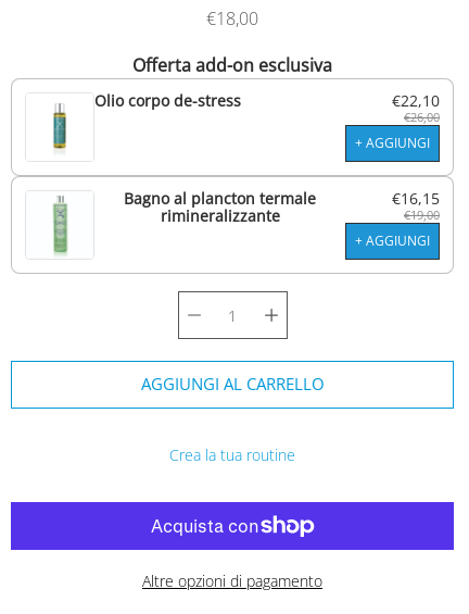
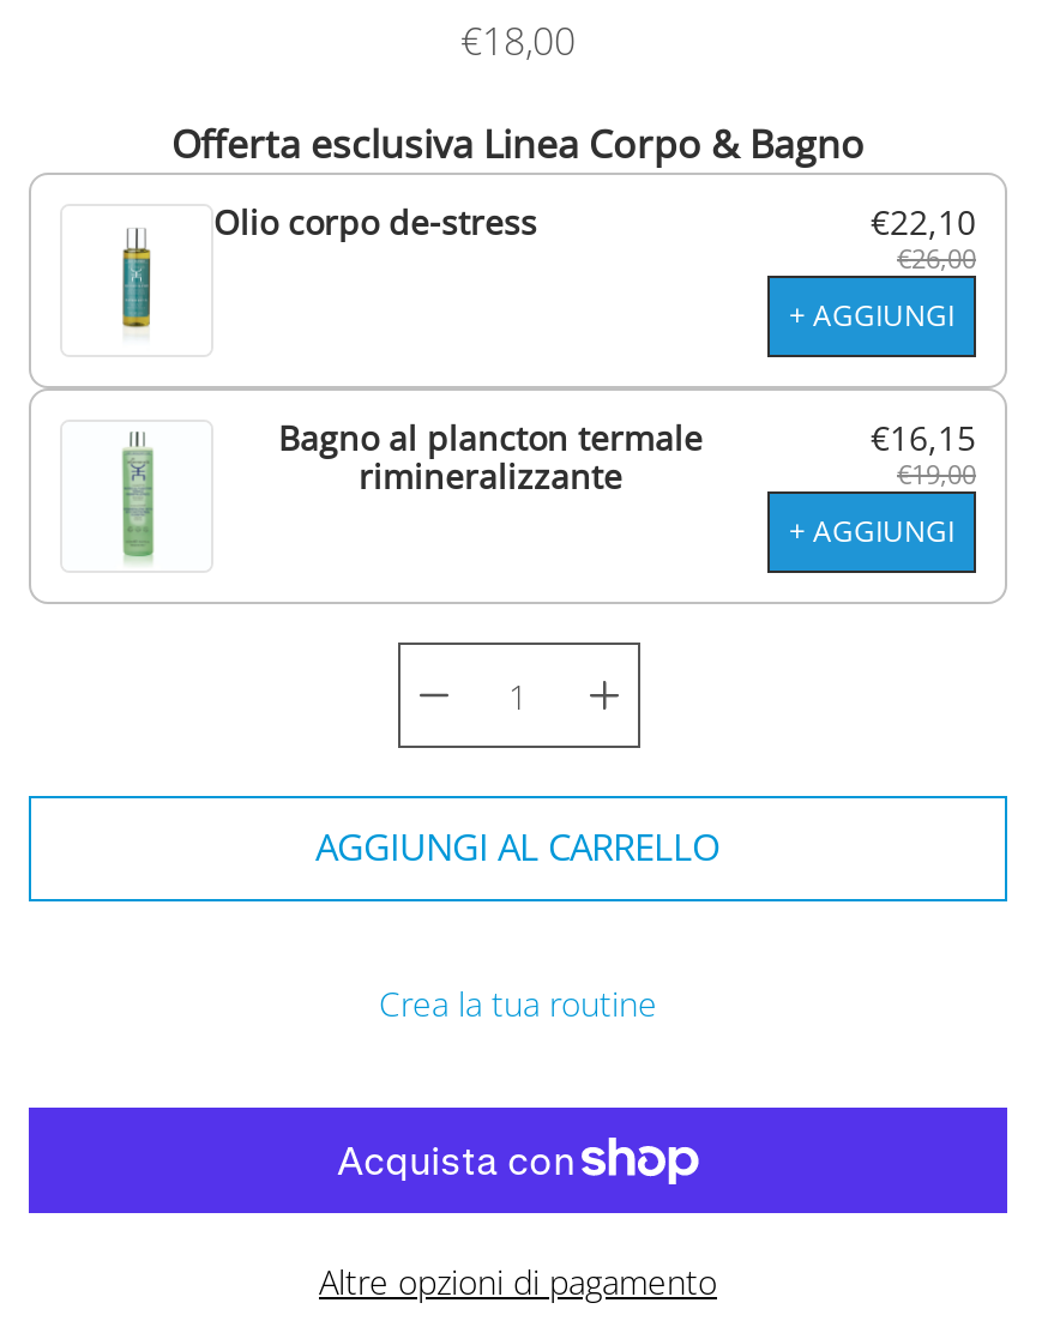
- Offerta add-on esclusiva
+ Offerta esclusiva Linea Corpo & Bagno
